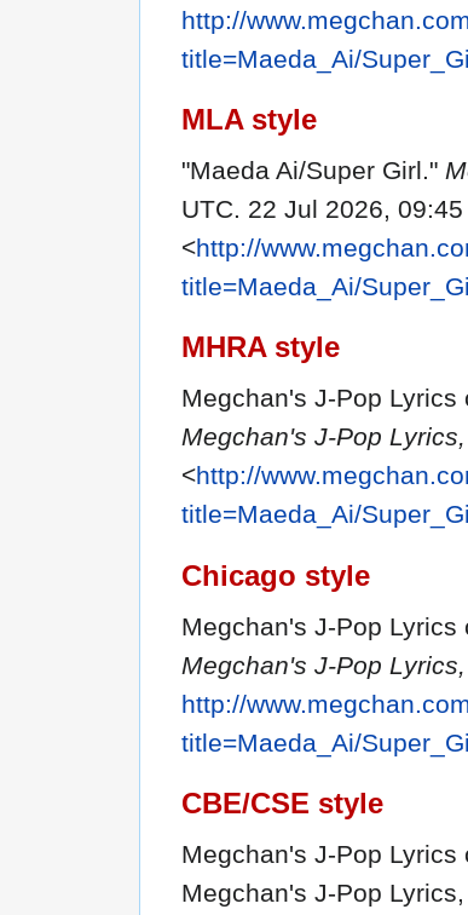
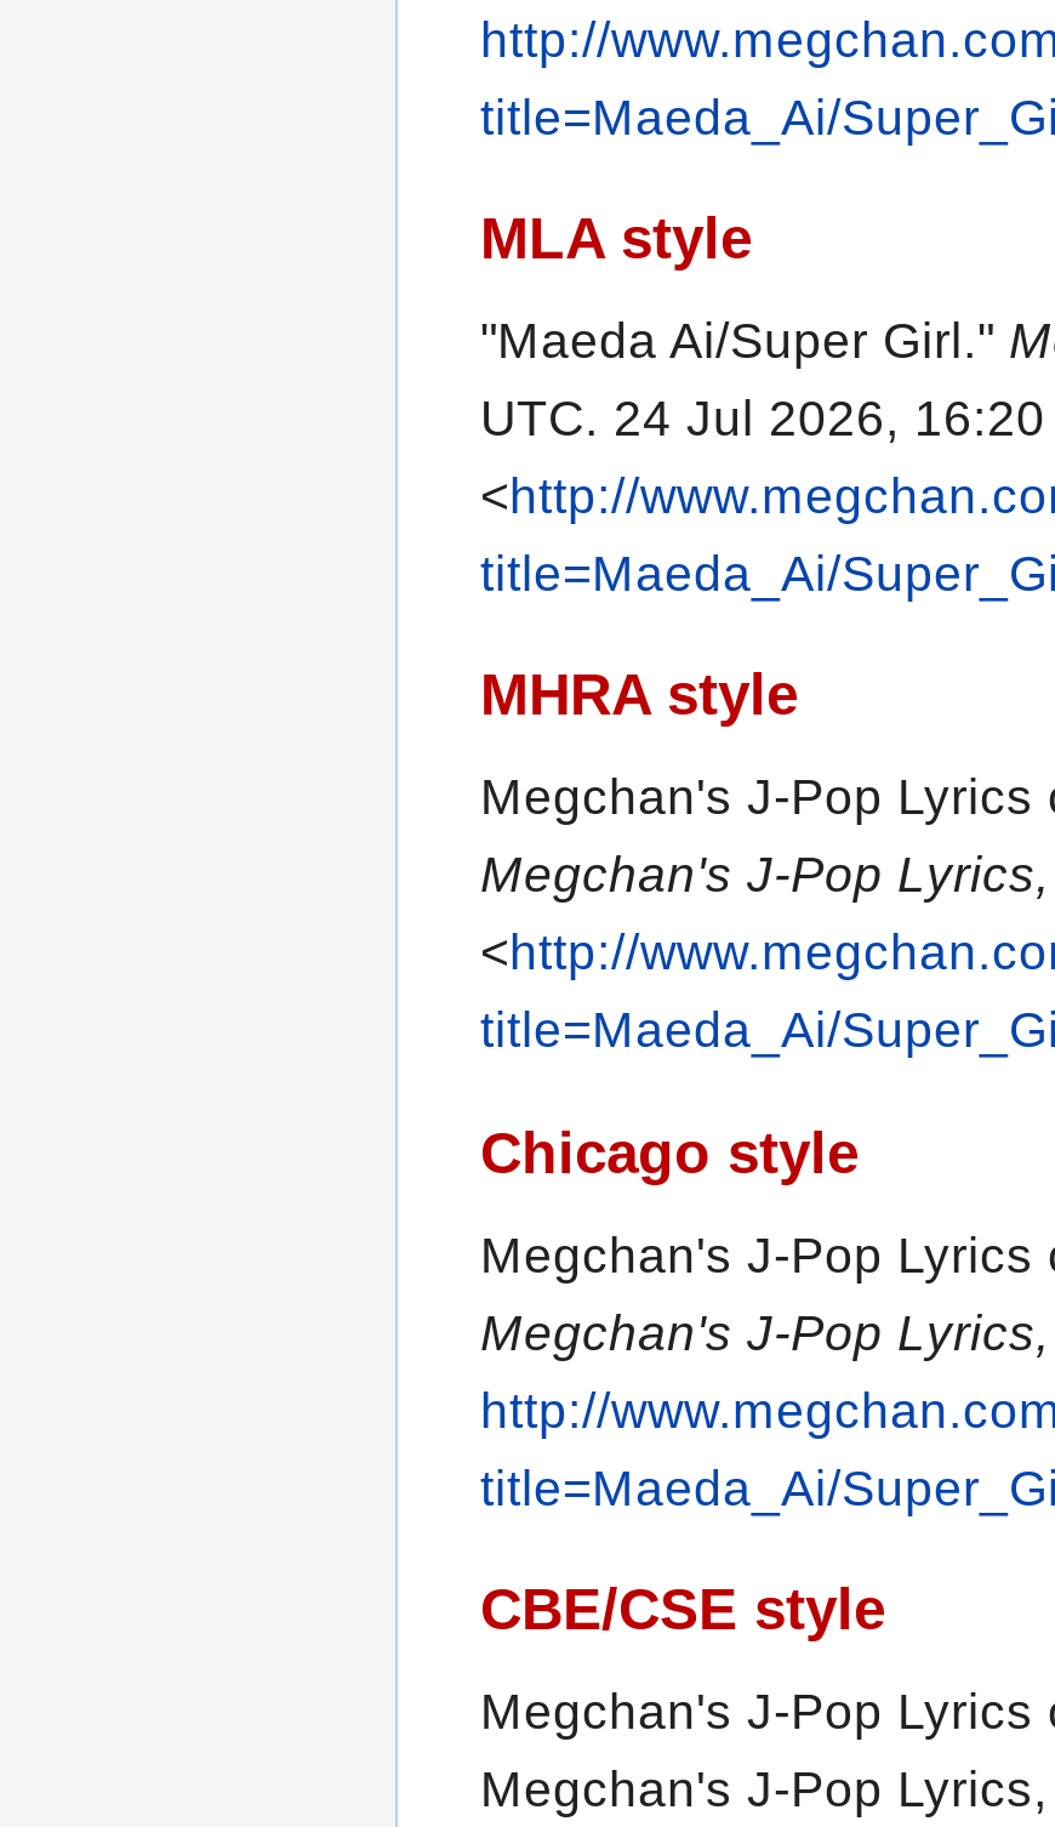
- UTC. 22 Jul 2026, 09:45
+ UTC. 24 Jul 2026, 16:20
